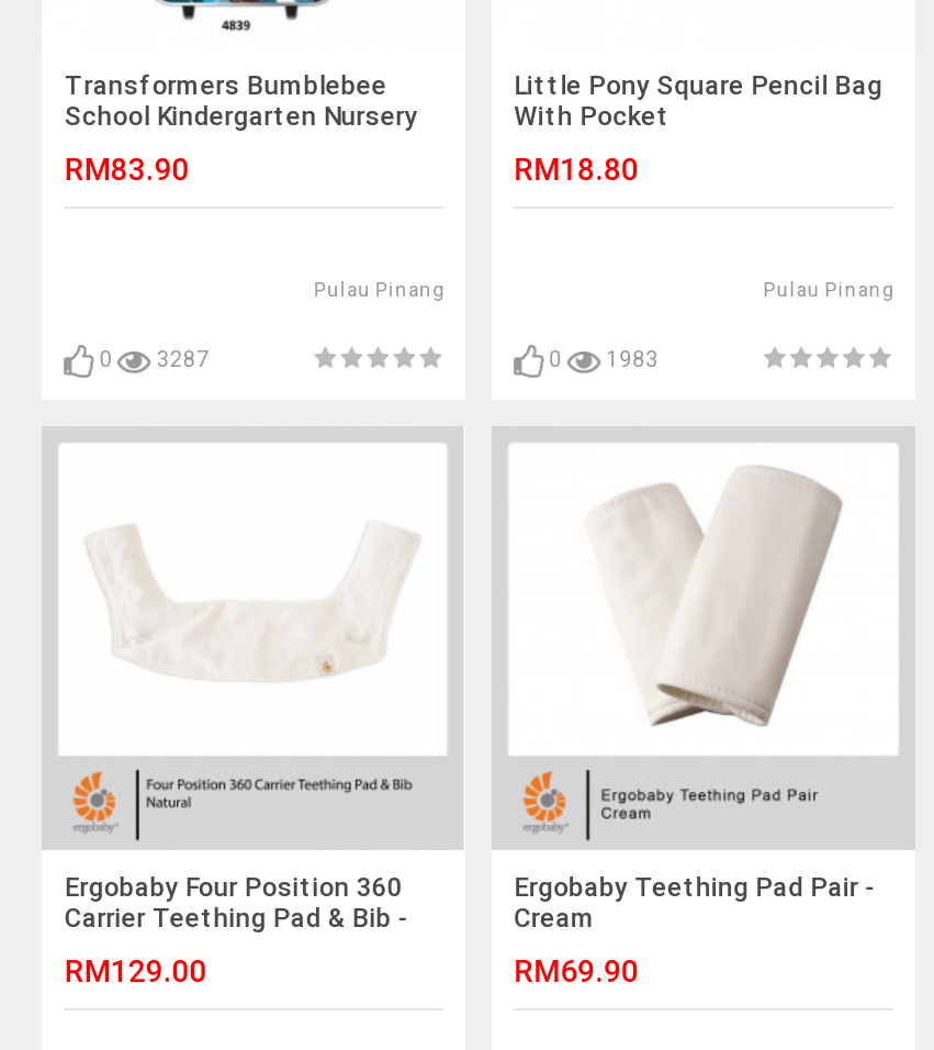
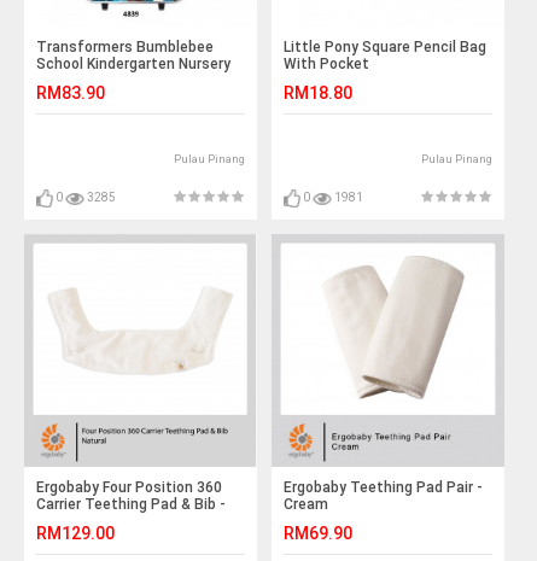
- 0 3287
+ 0 3285

- 0 1983
+ 0 1981
